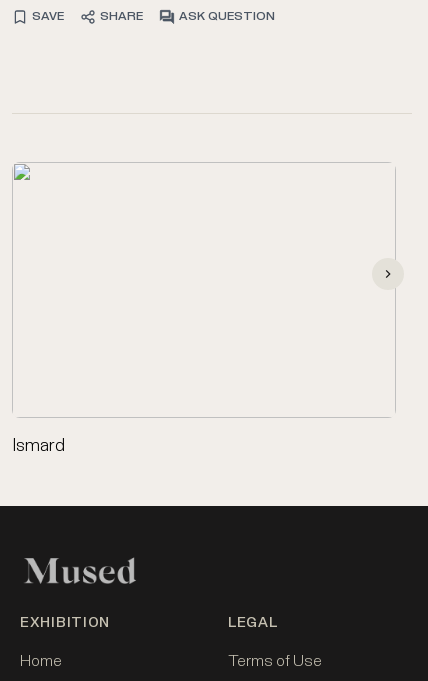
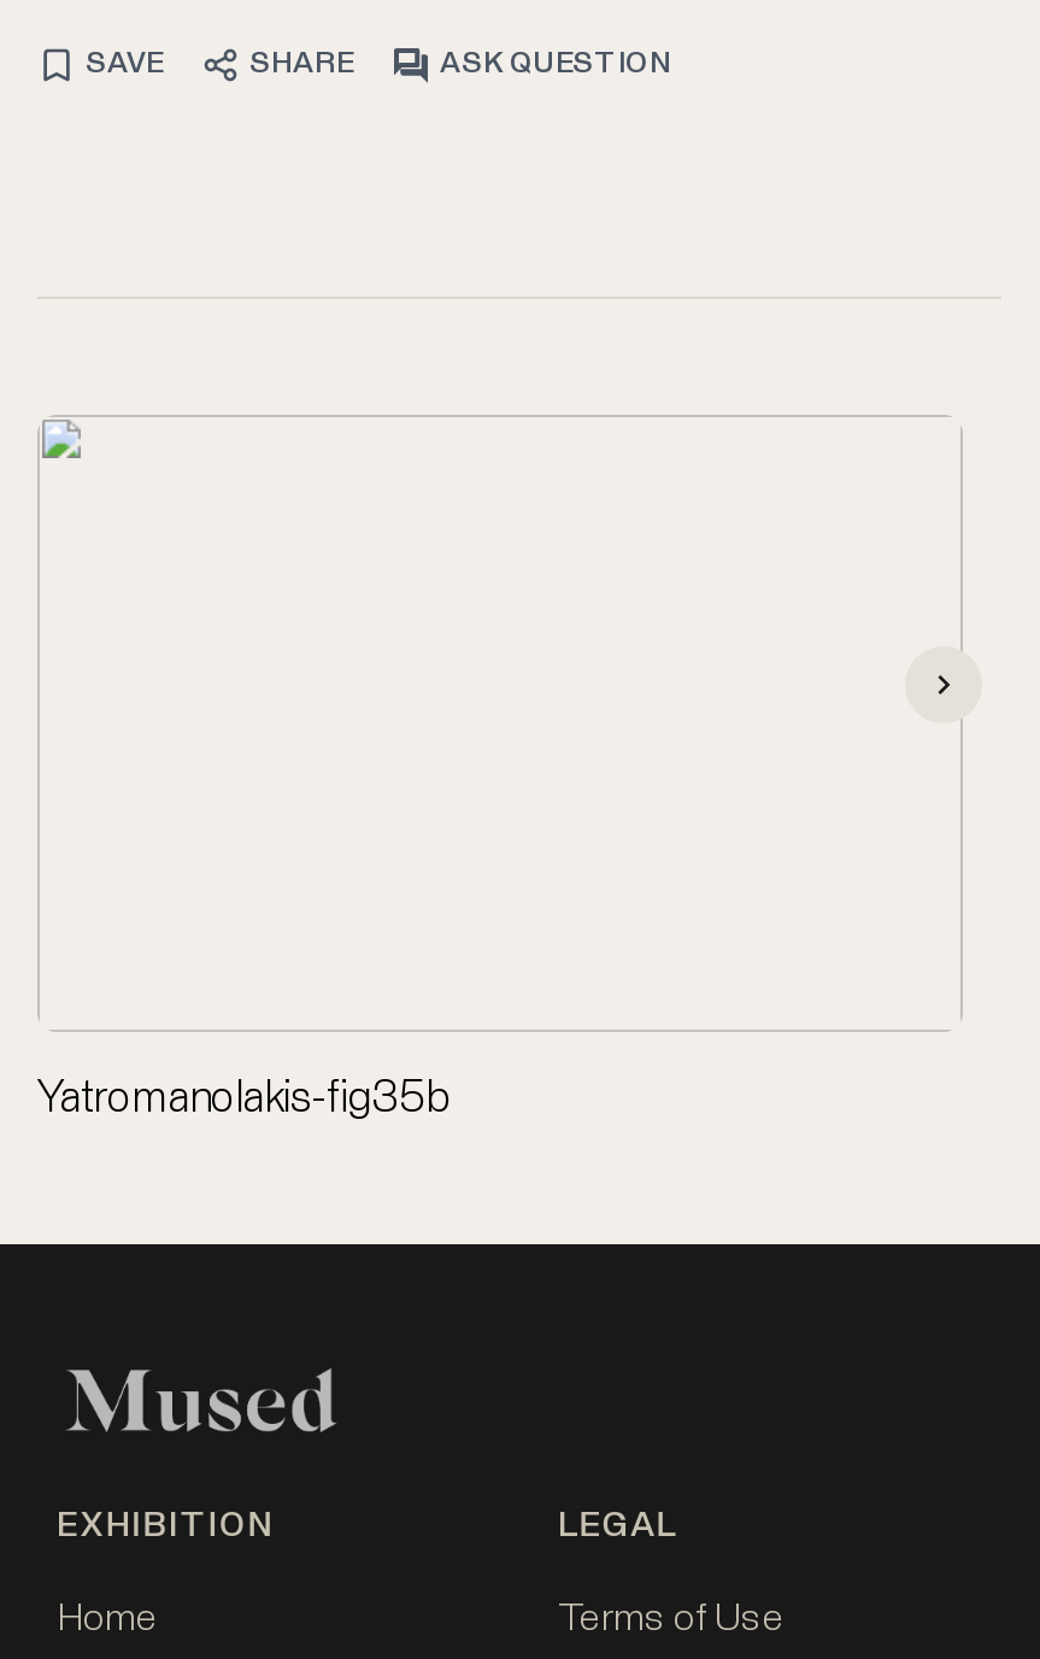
- Ismard
+ Yatromanolakis-fig35b
